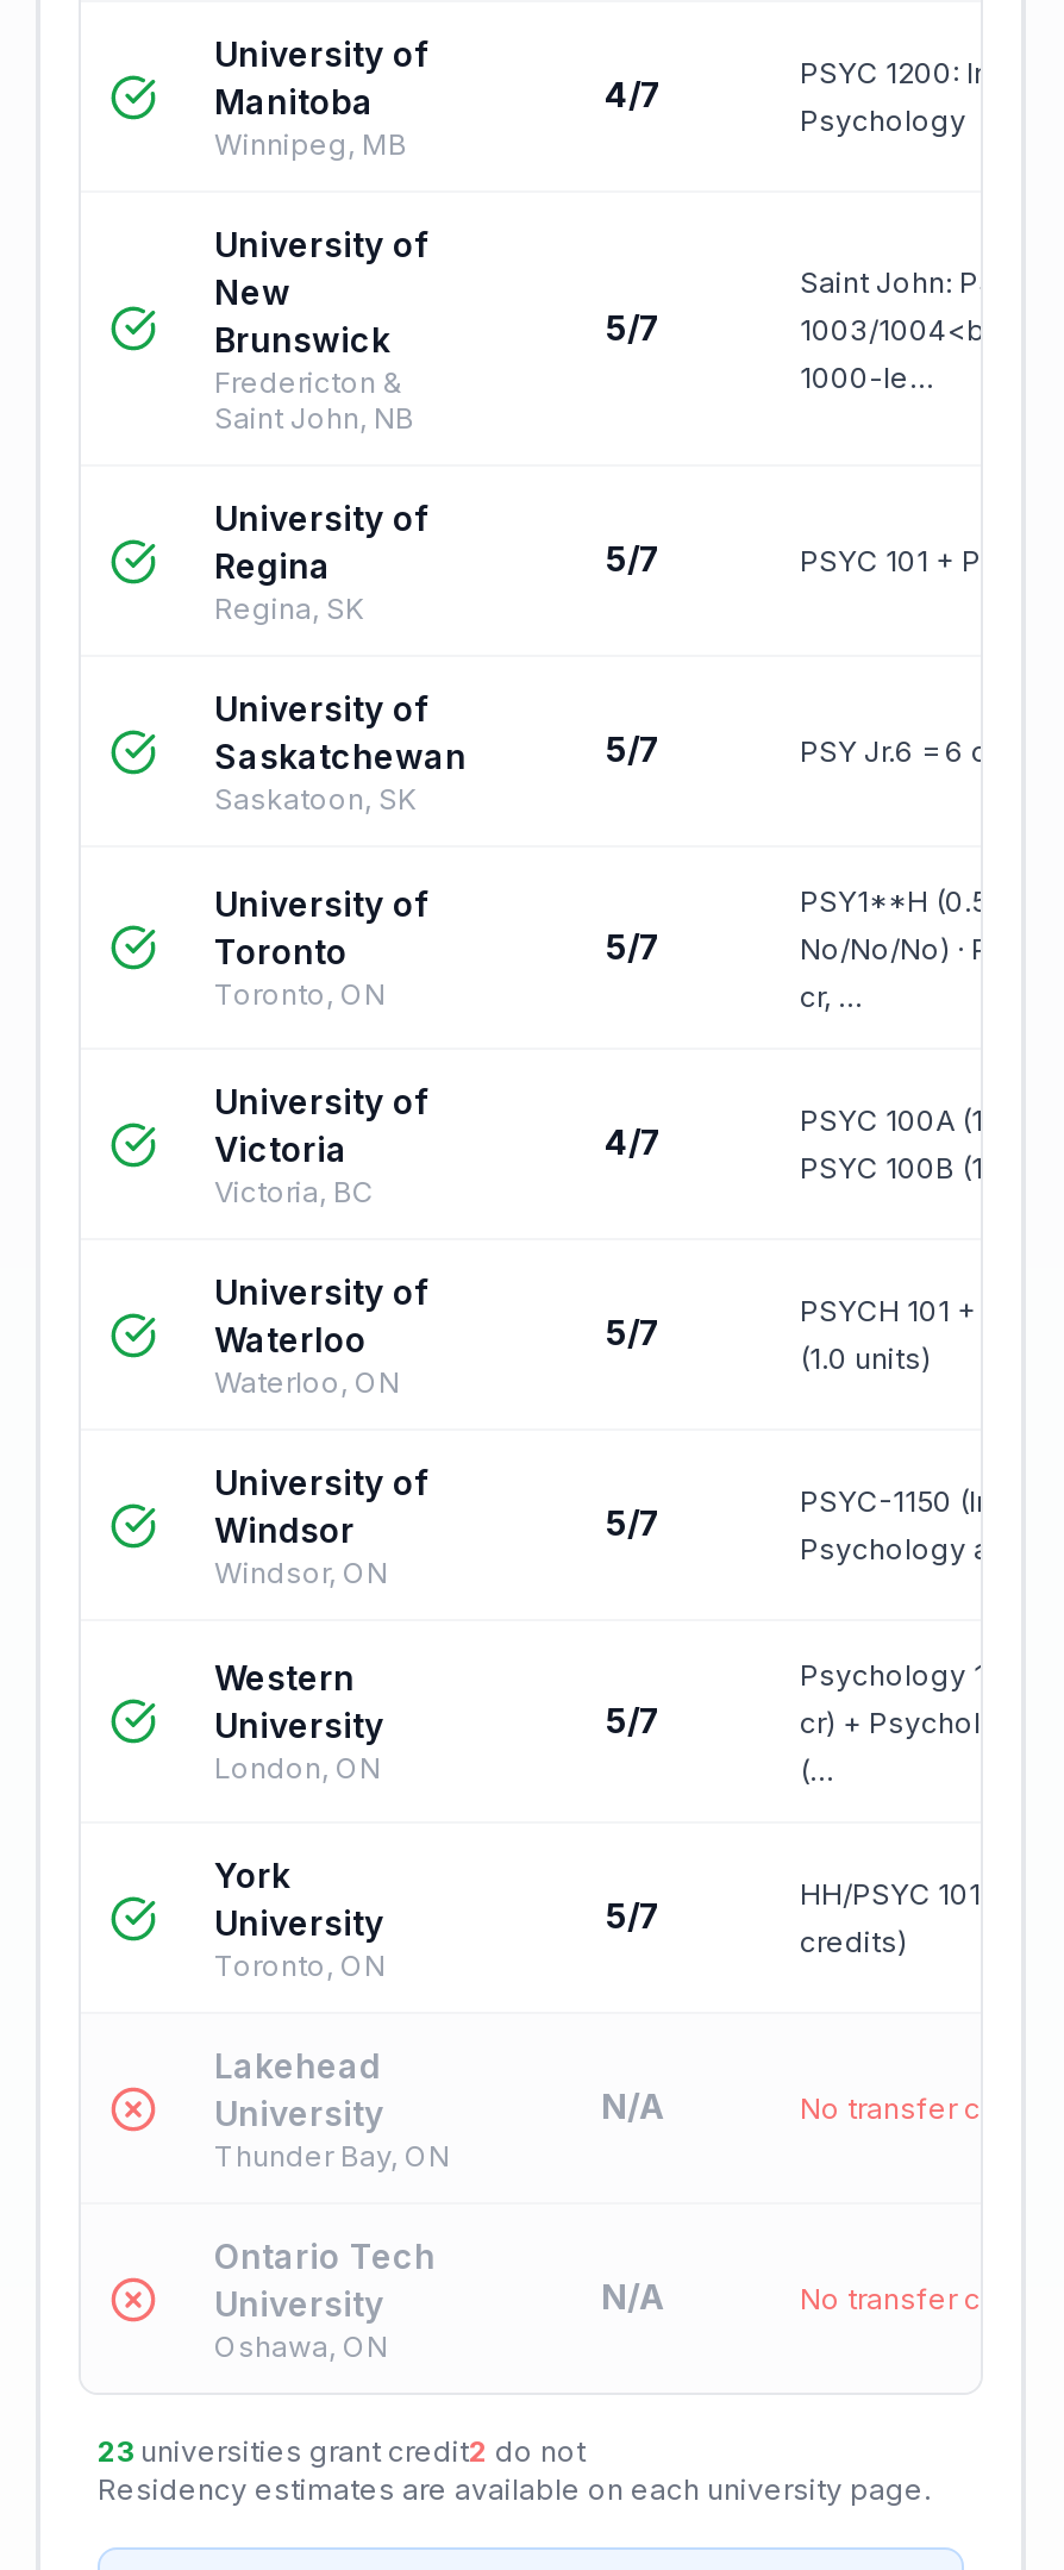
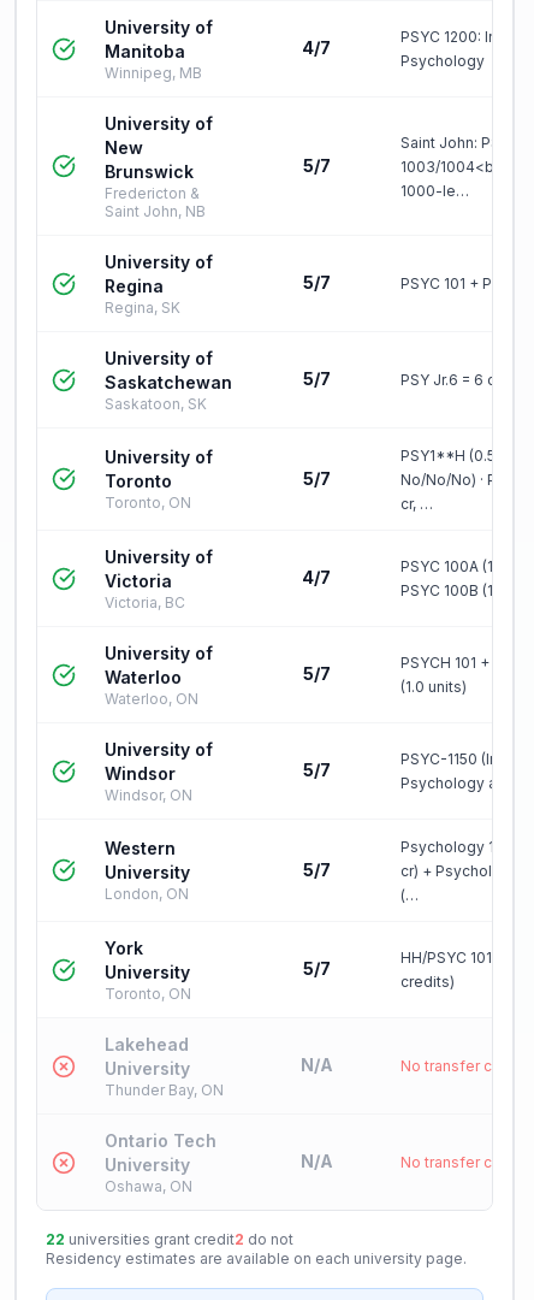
- 23 universities grant credit2 do not
+ 22 universities grant credit2 do not
